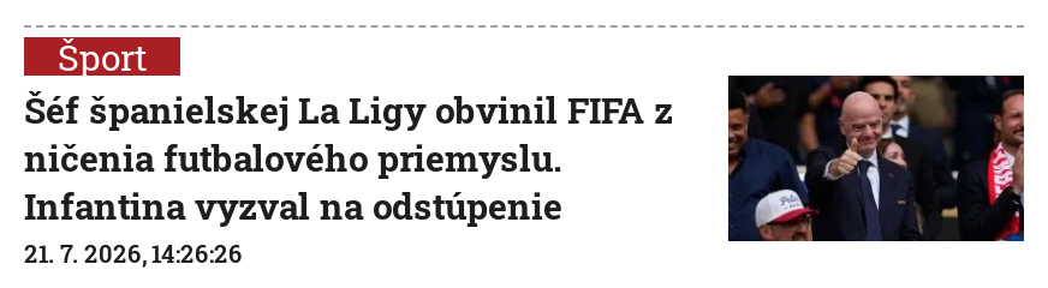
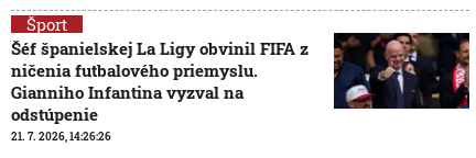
- Infantina vyzval na odstúpenie
+ Gianniho Infantina vyzval na
+ odstúpenie
